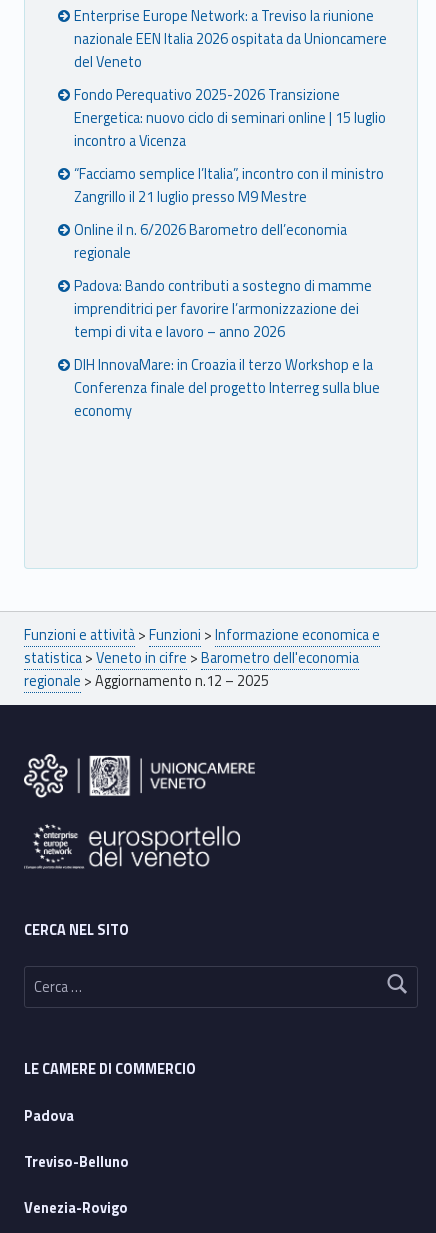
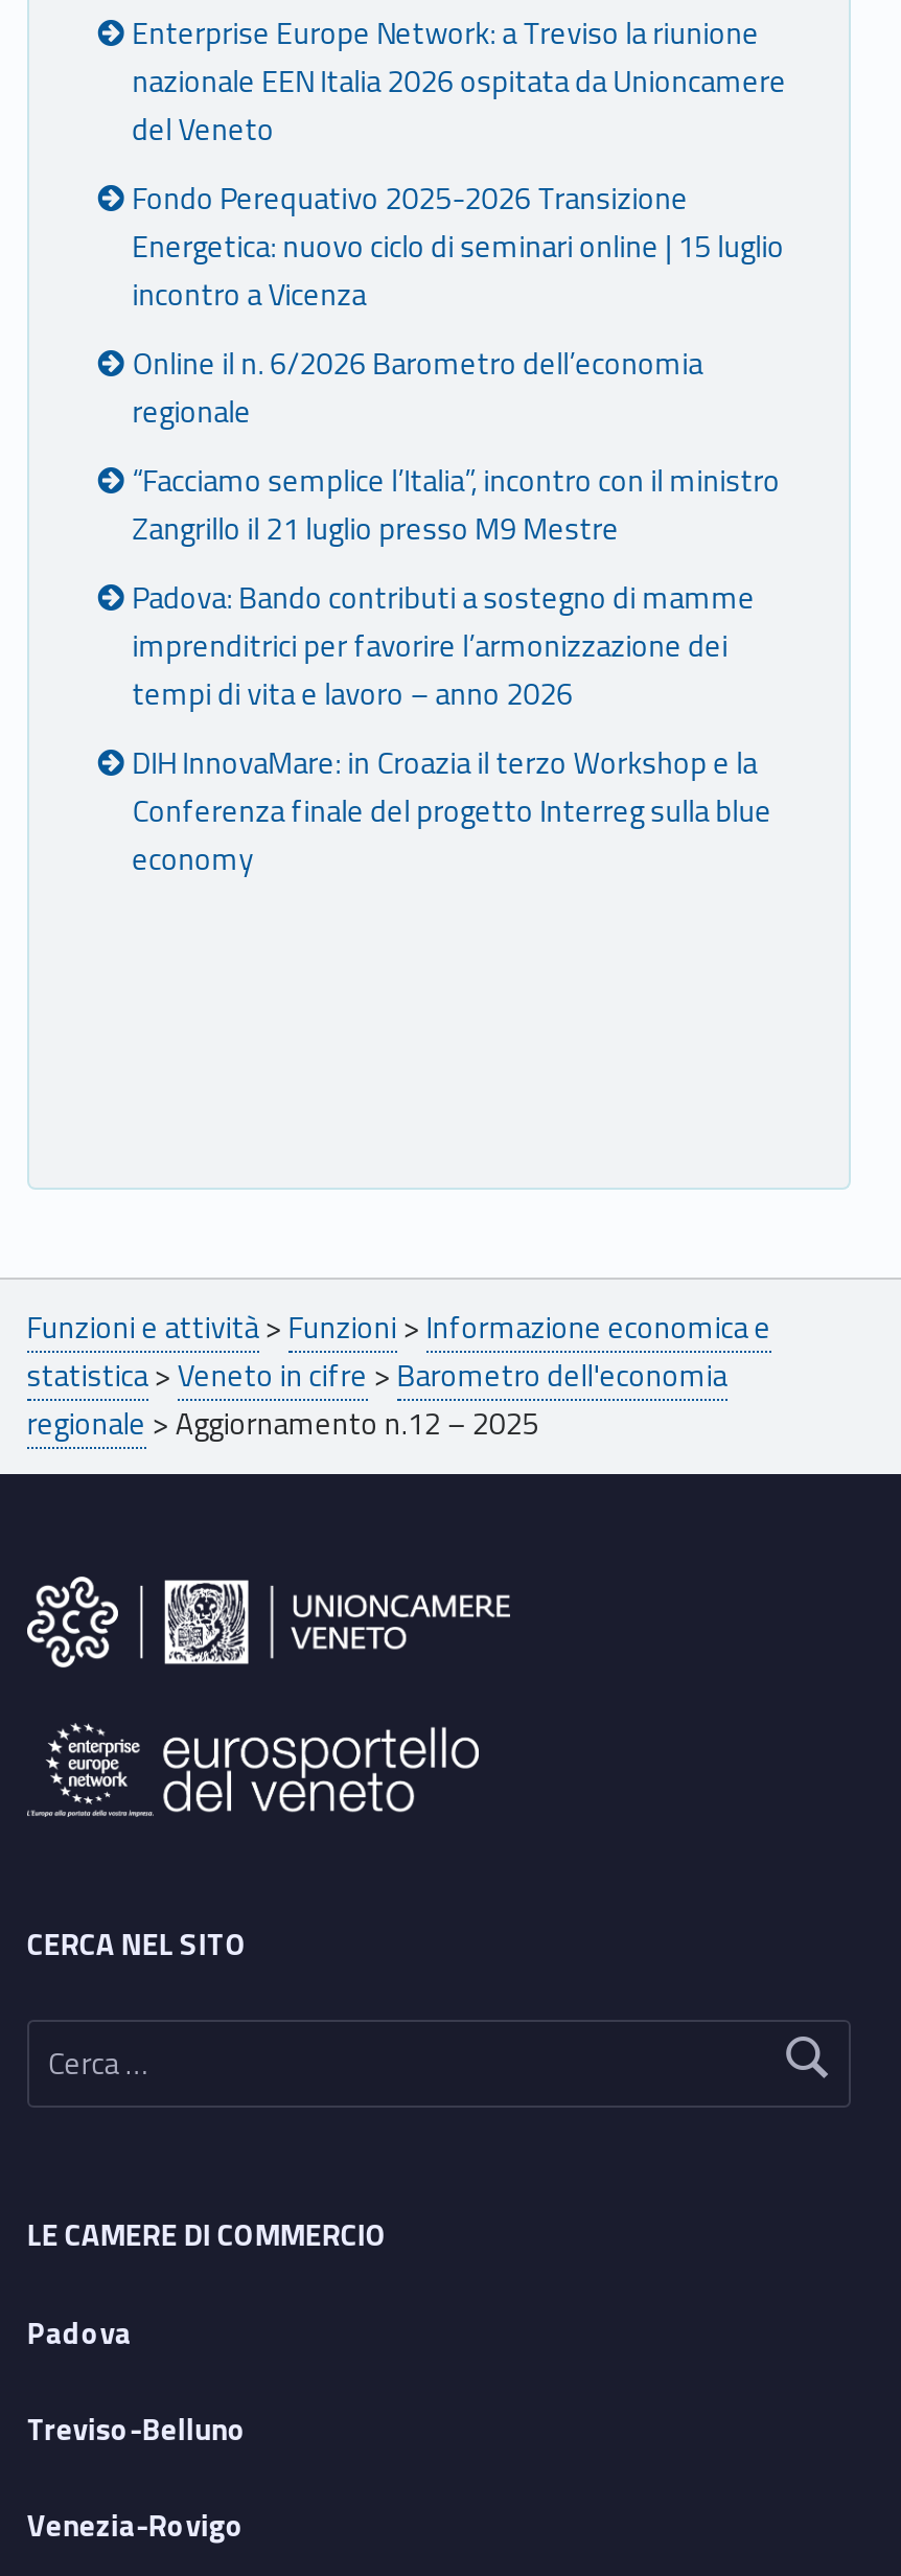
moved down: “Facciamo semplice l’Italia”, incontro con il ministro | Zangrillo il 21 luglio presso M9 Mestre

moved up: Online il n. 6/2026 Barometro dell’economia | regionale
